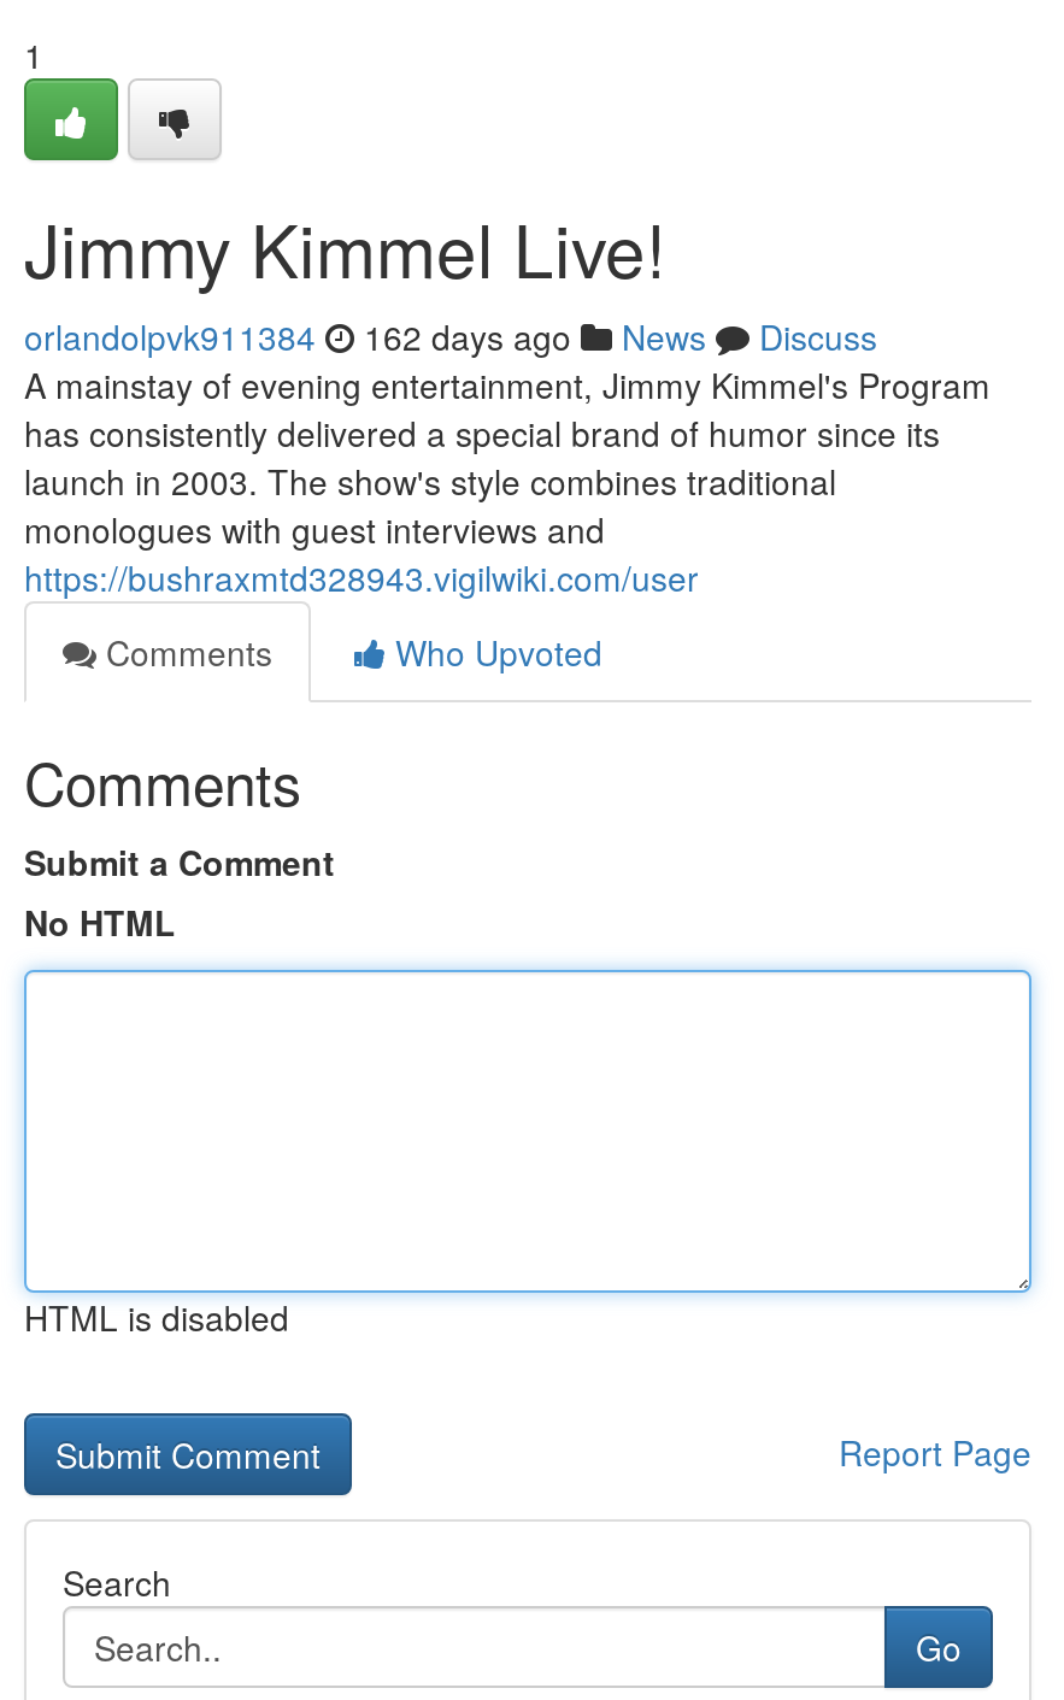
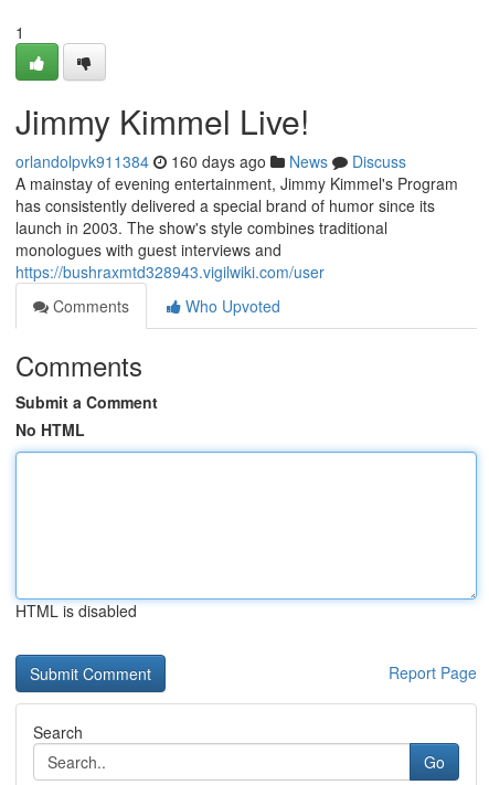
- orlandolpvk911384 162 days ago News Discuss
+ orlandolpvk911384 160 days ago News Discuss
